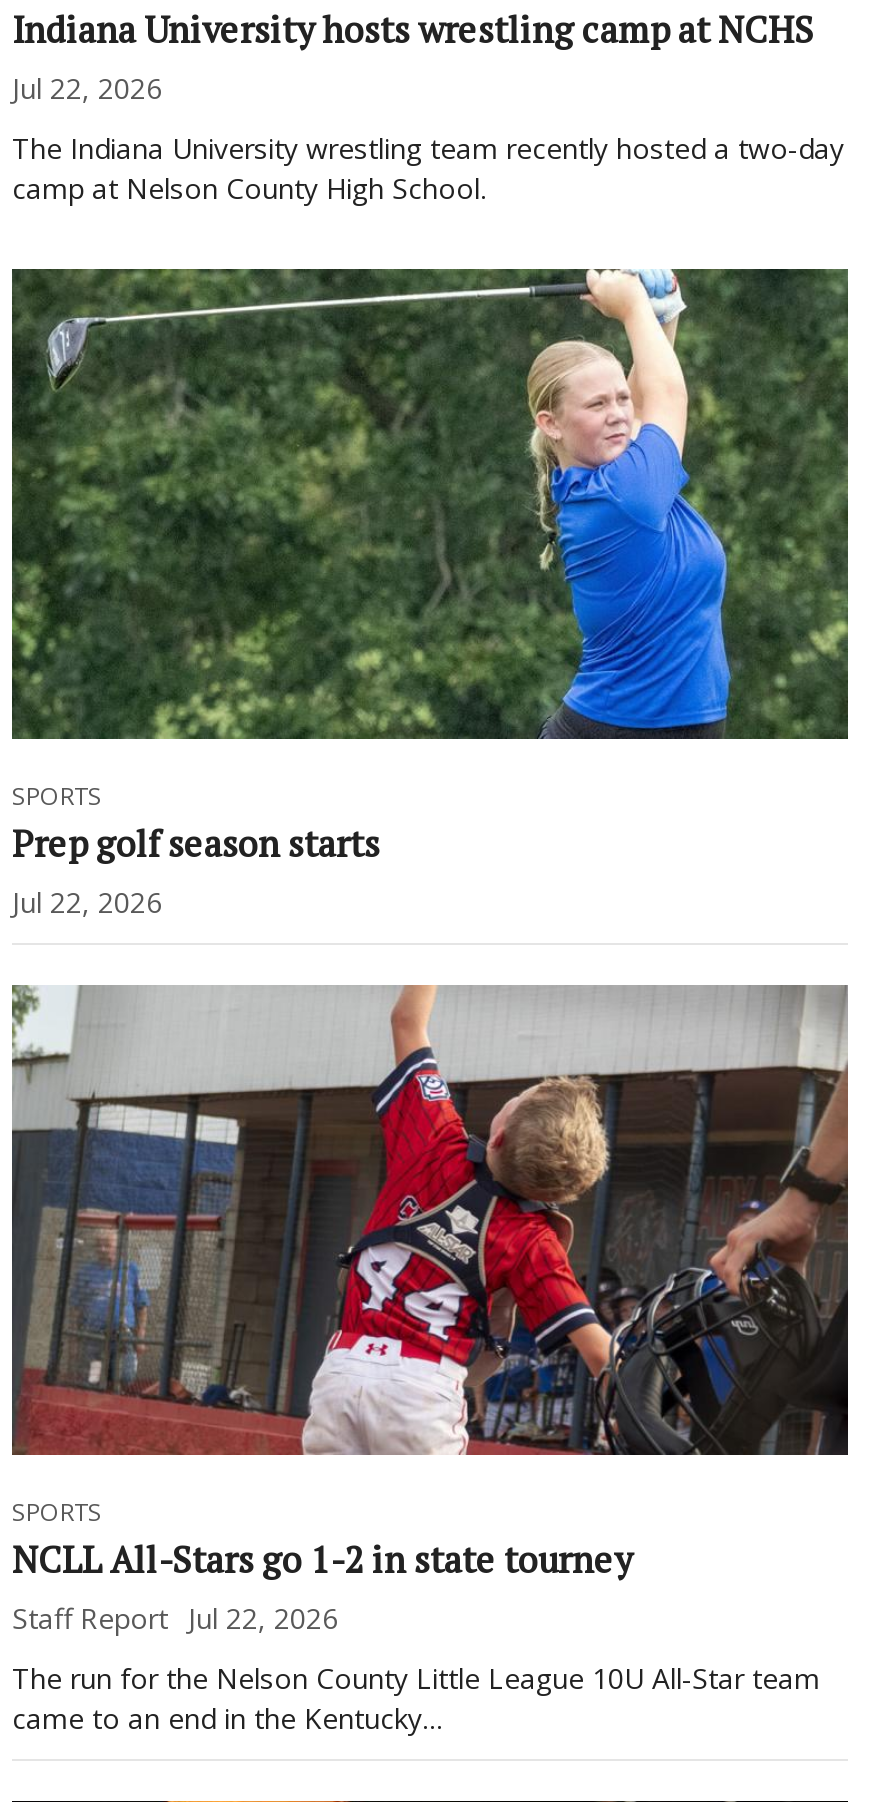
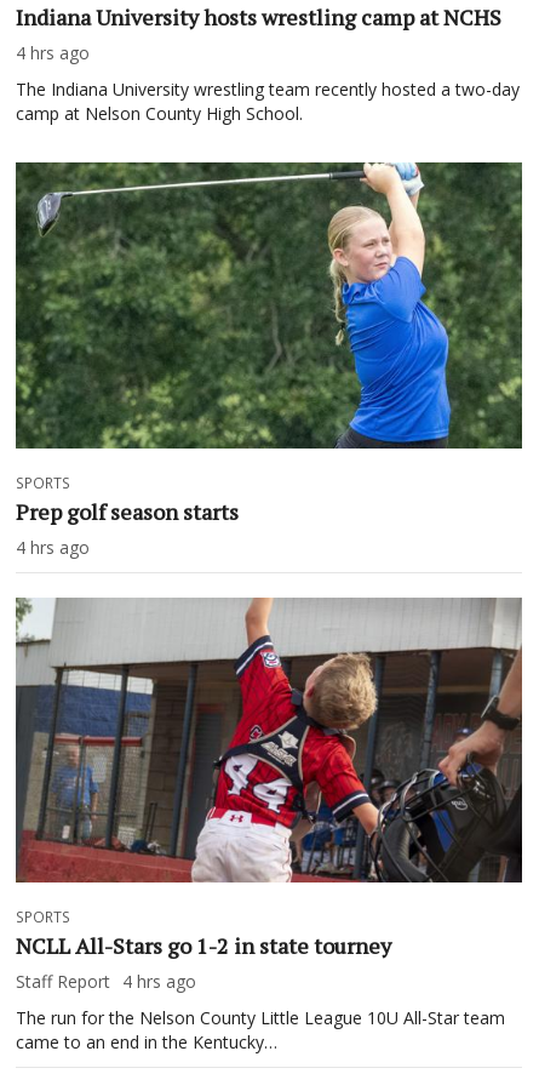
- Jul 22, 2026
+ 4 hrs ago

- Jul 22, 2026
+ 4 hrs ago

- Staff Report Jul 22, 2026
+ Staff Report 4 hrs ago
